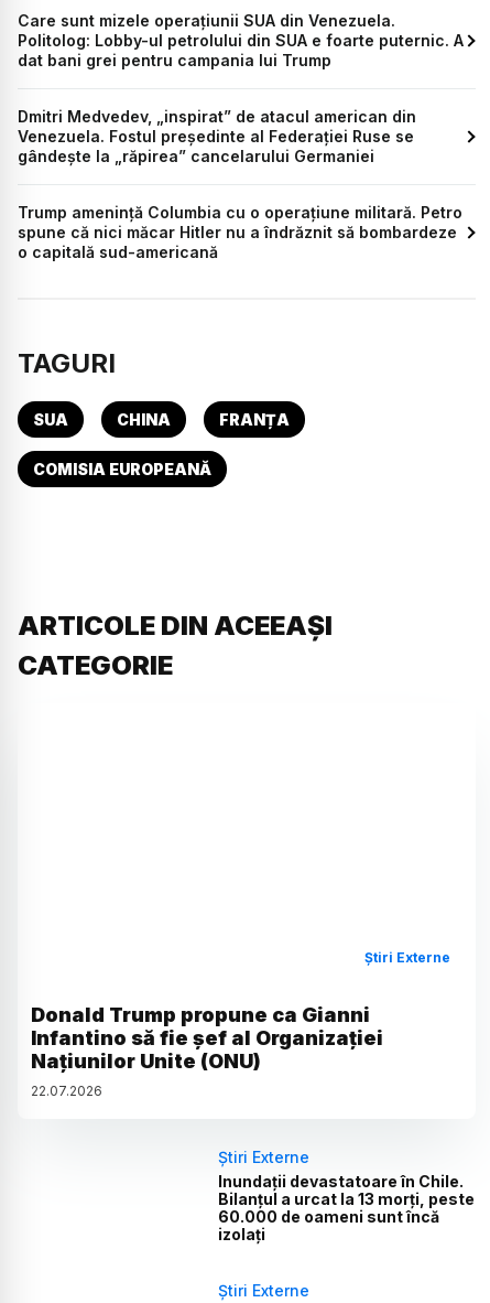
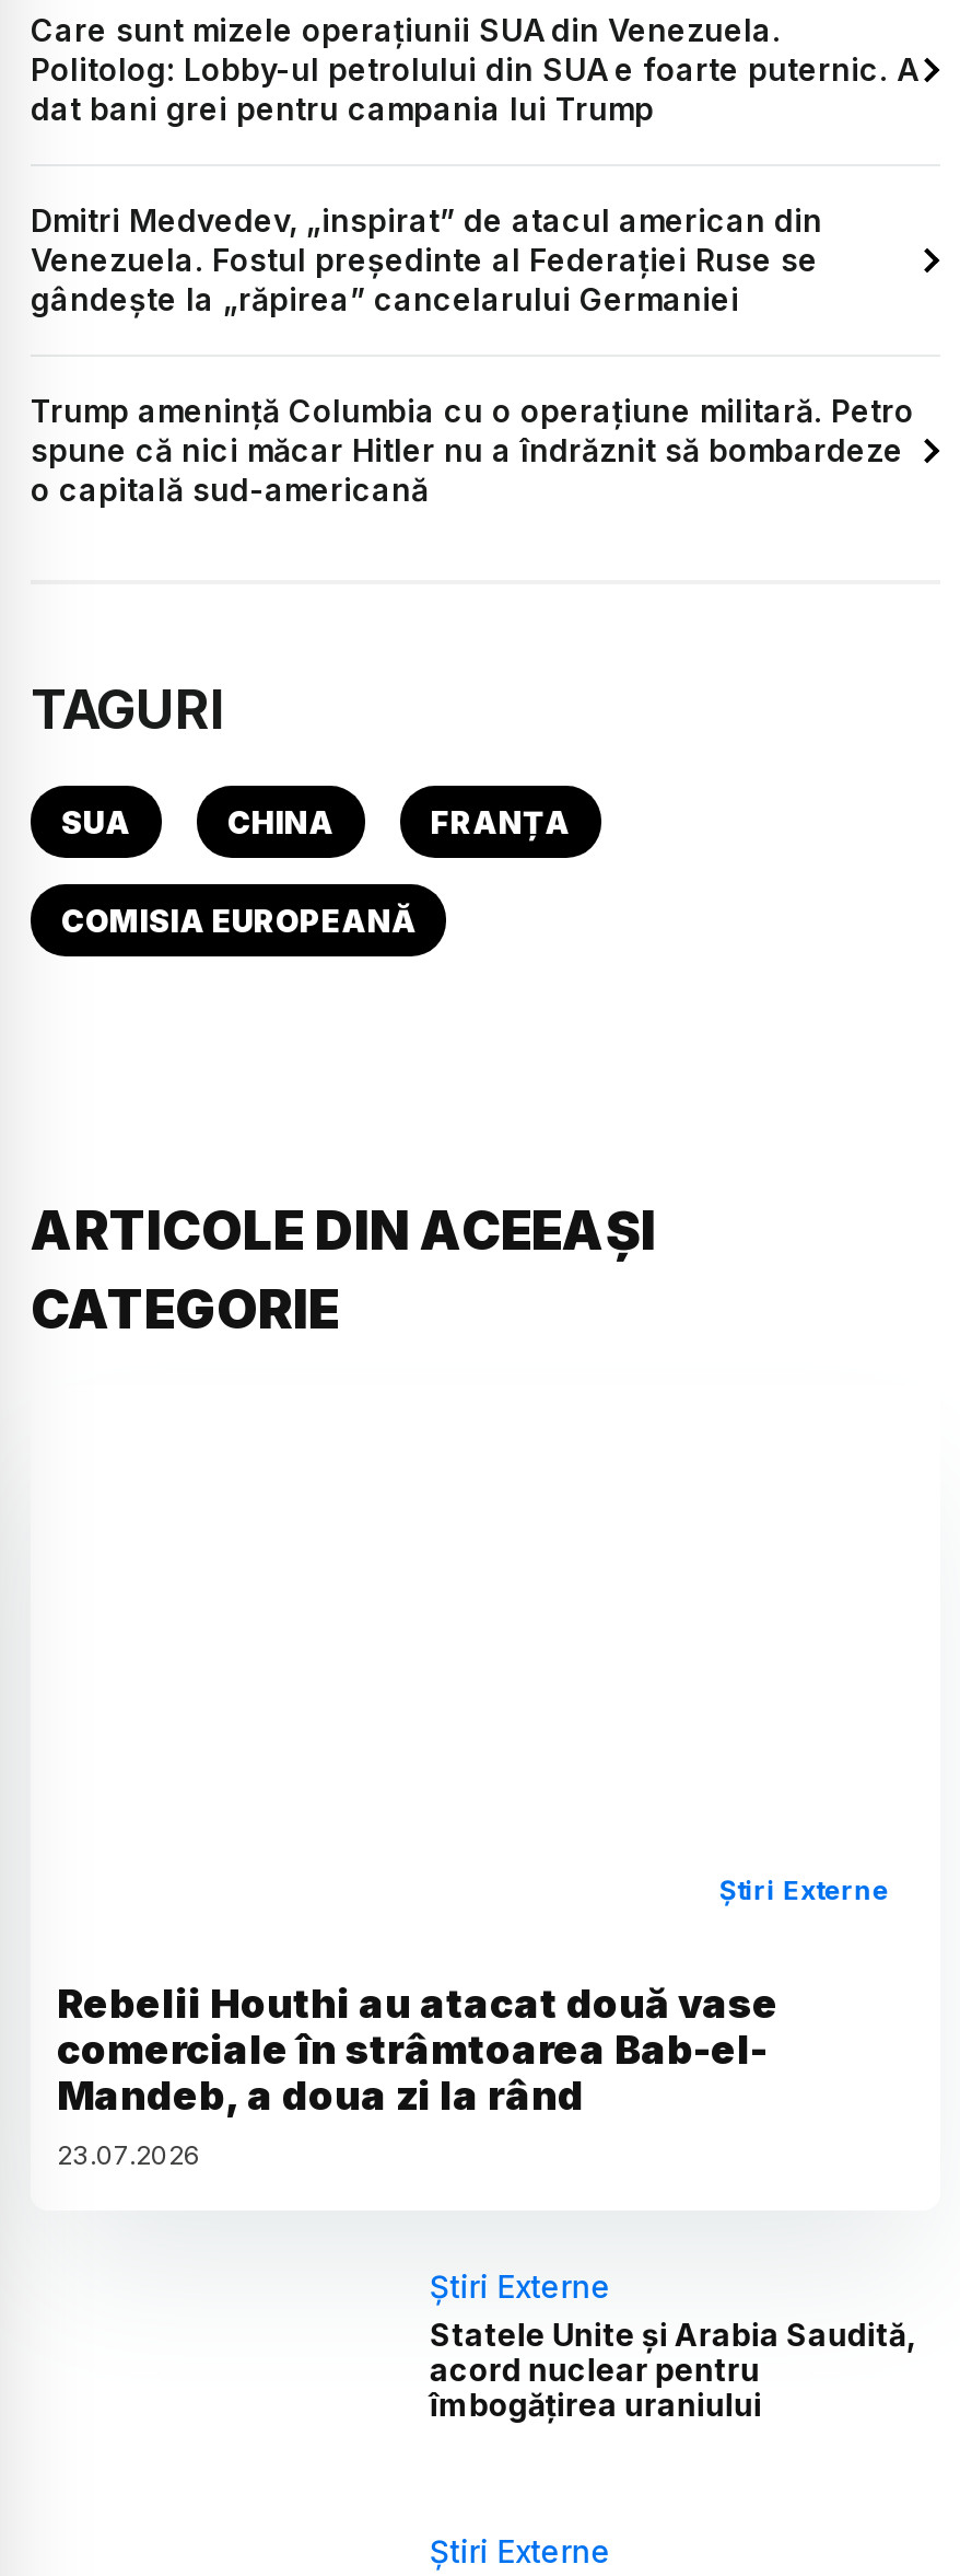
- Donald Trump propune ca Gianni
- Infantino să fie șef al Organizației
- Națiunilor Unite (ONU)
- 22.07.2026
+ Rebelii Houthi au atacat două vase
+ comerciale în strâmtoarea Bab-el-
+ Mandeb, a doua zi la rând
+ 23.07.2026

- Inundații devastatoare în Chile.
- Bilanțul a urcat la 13 morți, peste
- 60.000 de oameni sunt încă
- izolați
+ Statele Unite și Arabia Saudită,
+ acord nuclear pentru
+ îmbogățirea uraniului
